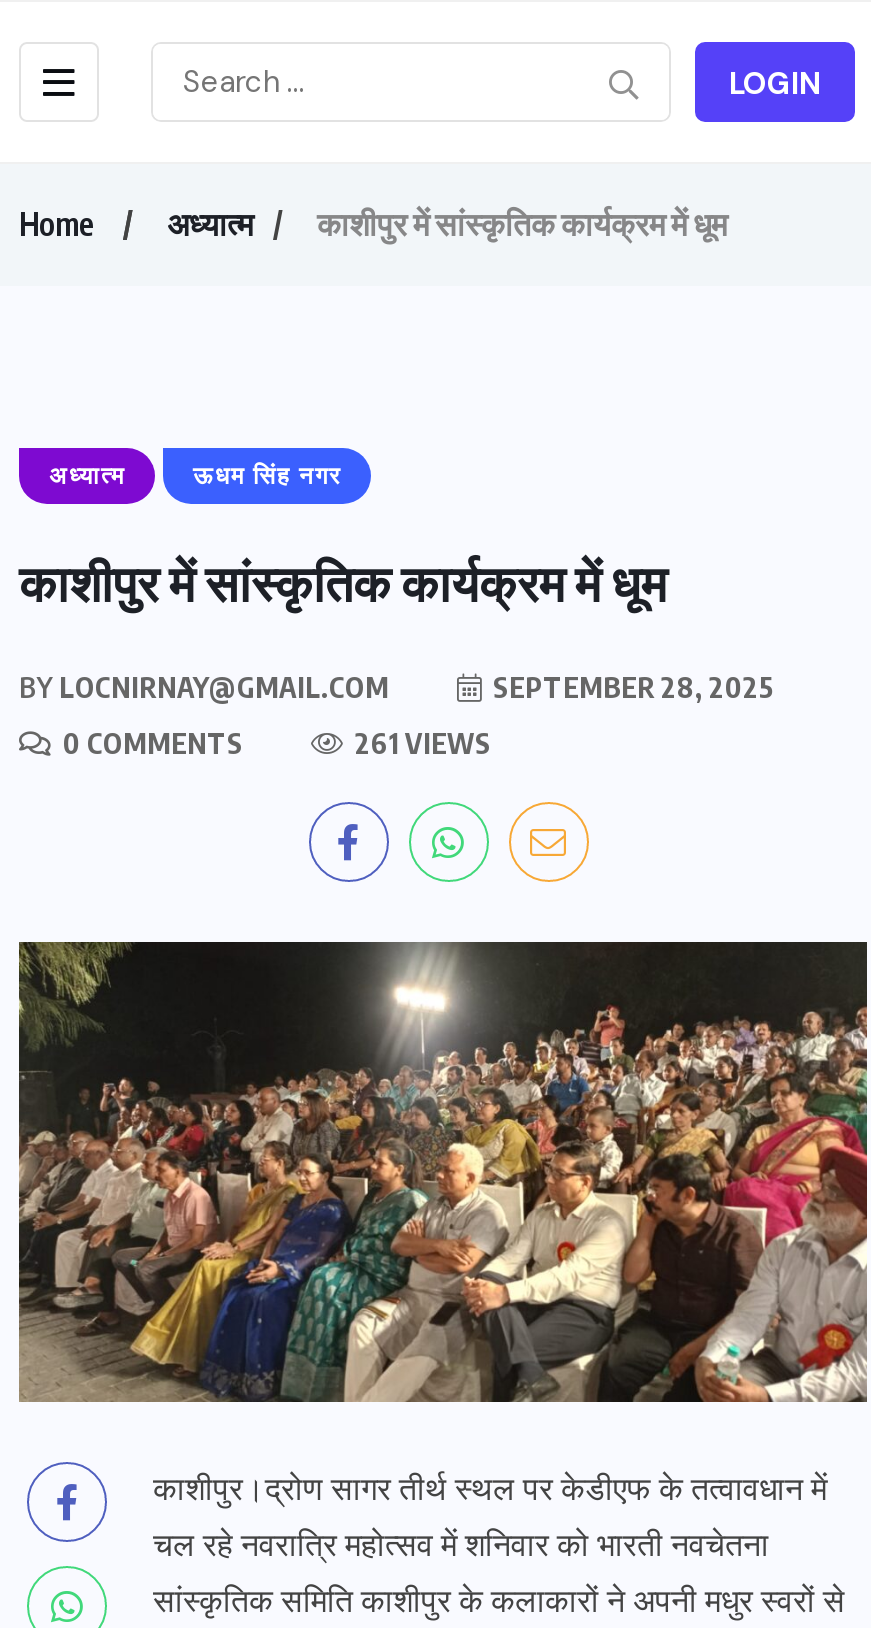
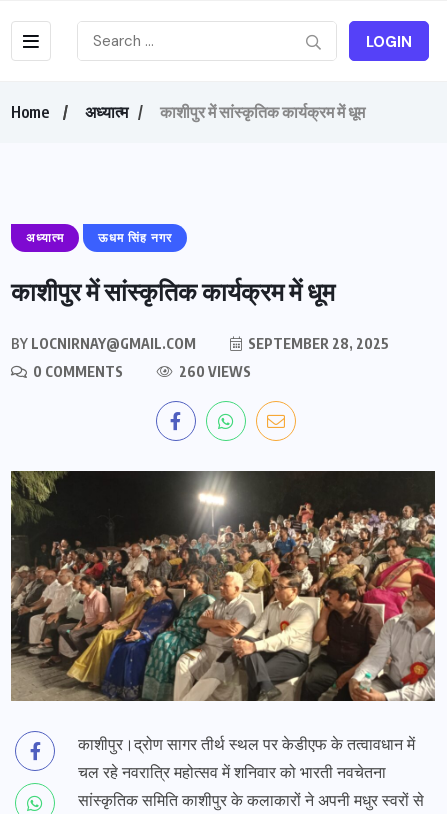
- 261 VIEWS
+ 260 VIEWS
